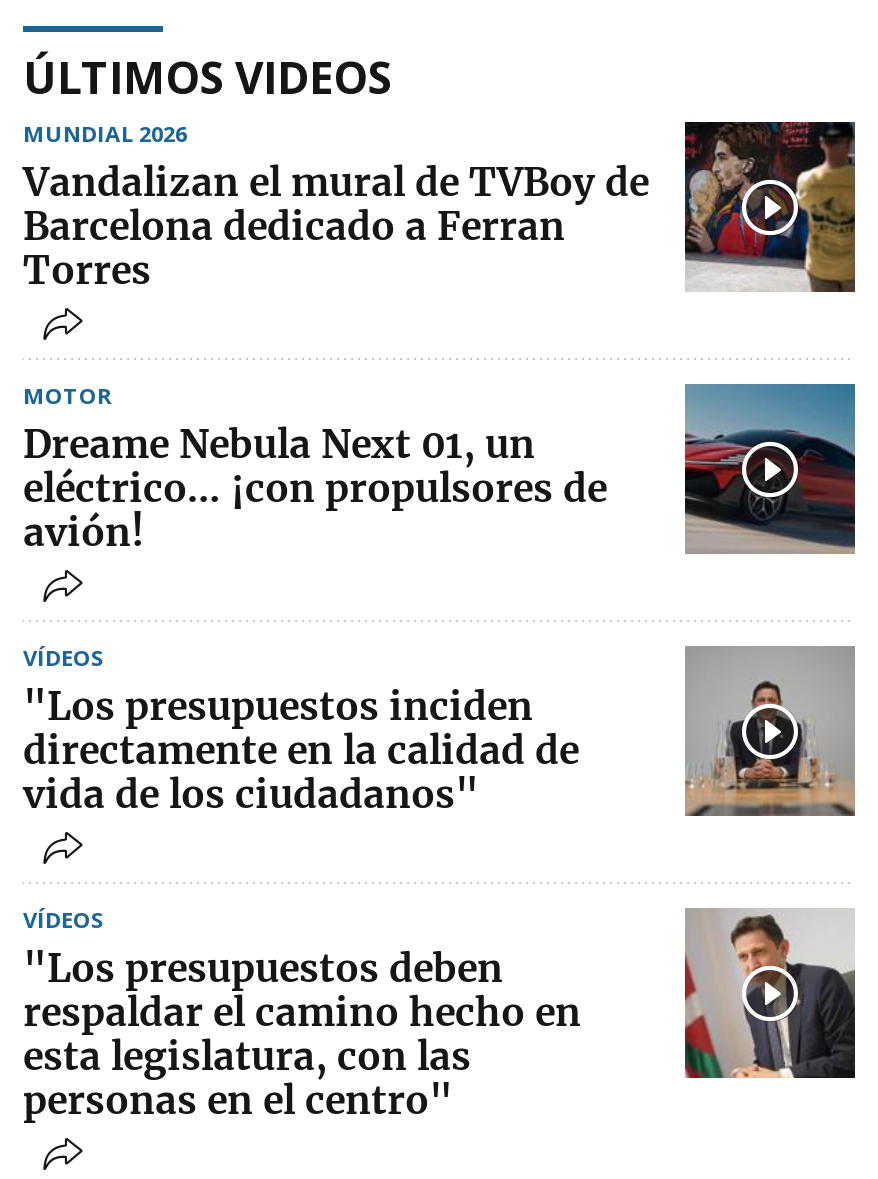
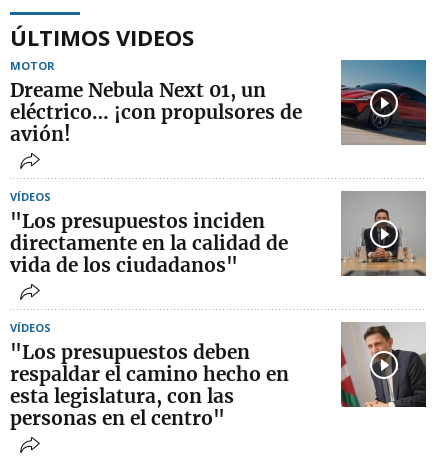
- [image]
- MUNDIAL 2026
- Vandalizan el mural de TVBoy de
- Barcelona dedicado a Ferran
- Torres
